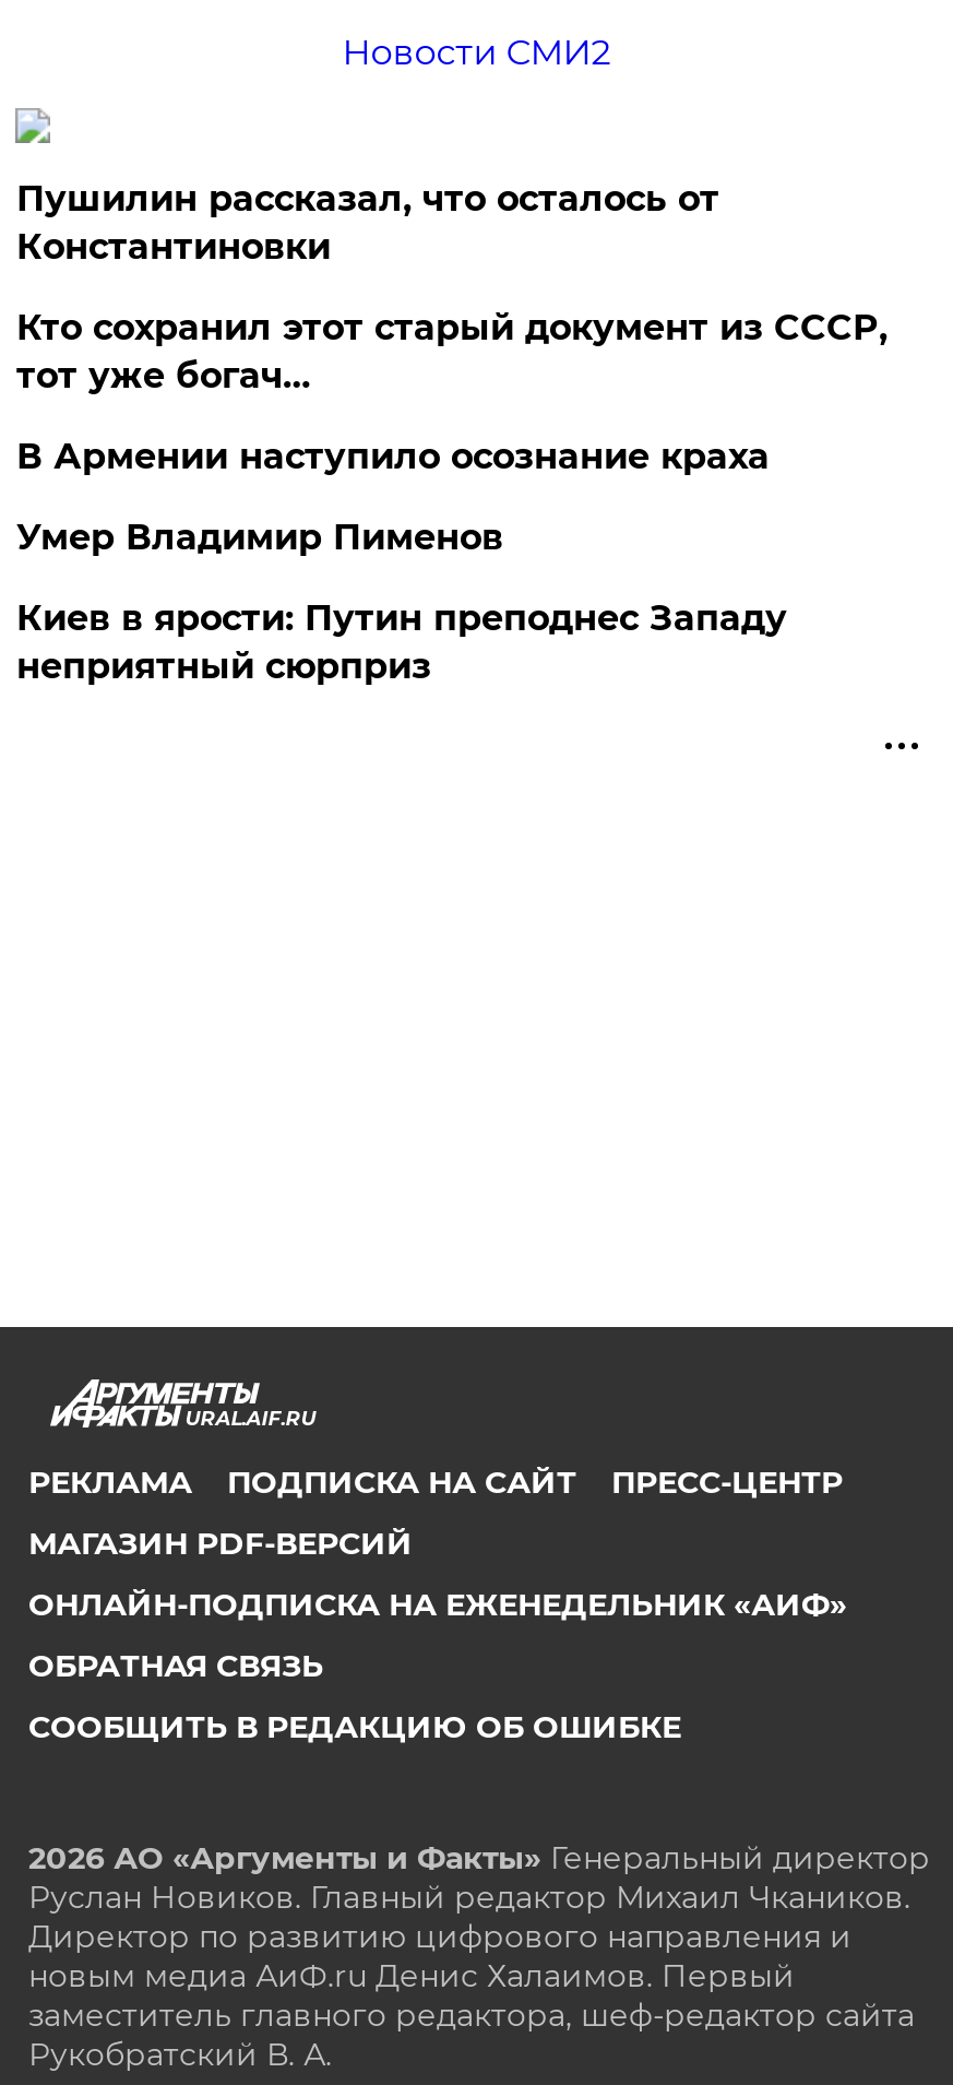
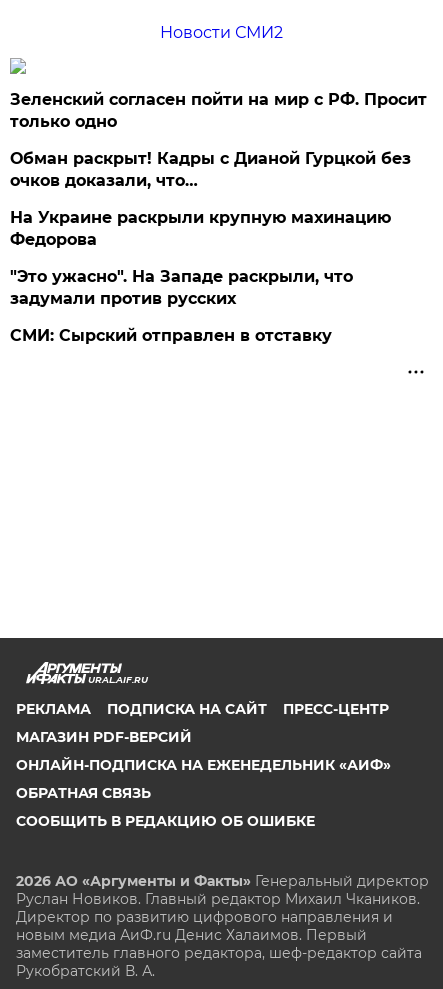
- Пушилин рассказал, что осталось от
- Константиновки
+ Зеленский согласен пойти на мир с РФ. Просит
+ только одно

- Кто сохранил этот старый документ из СССР,
- тот уже богач…
+ Обман раскрыт! Кадры с Дианой Гурцкой без
+ очков доказали, что…

- В Армении наступило осознание краха
+ На Украине раскрыли крупную махинацию
+ Федорова

- Умер Владимир Пименов
+ "Это ужасно". На Западе раскрыли, что
+ задумали против русских

- Киев в ярости: Путин преподнес Западу
- неприятный сюрприз
+ СМИ: Сырский отправлен в отставку
